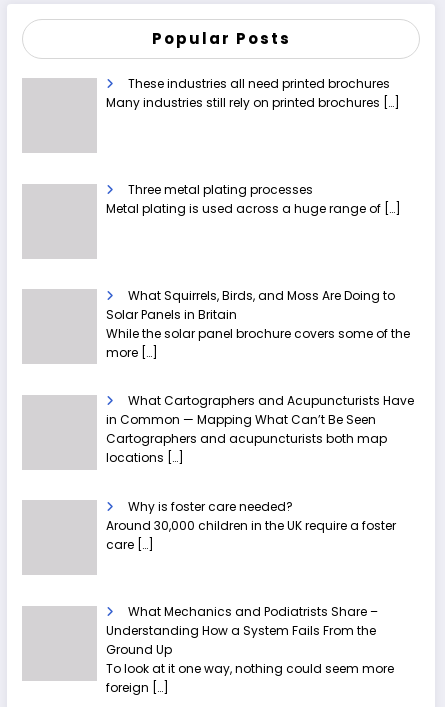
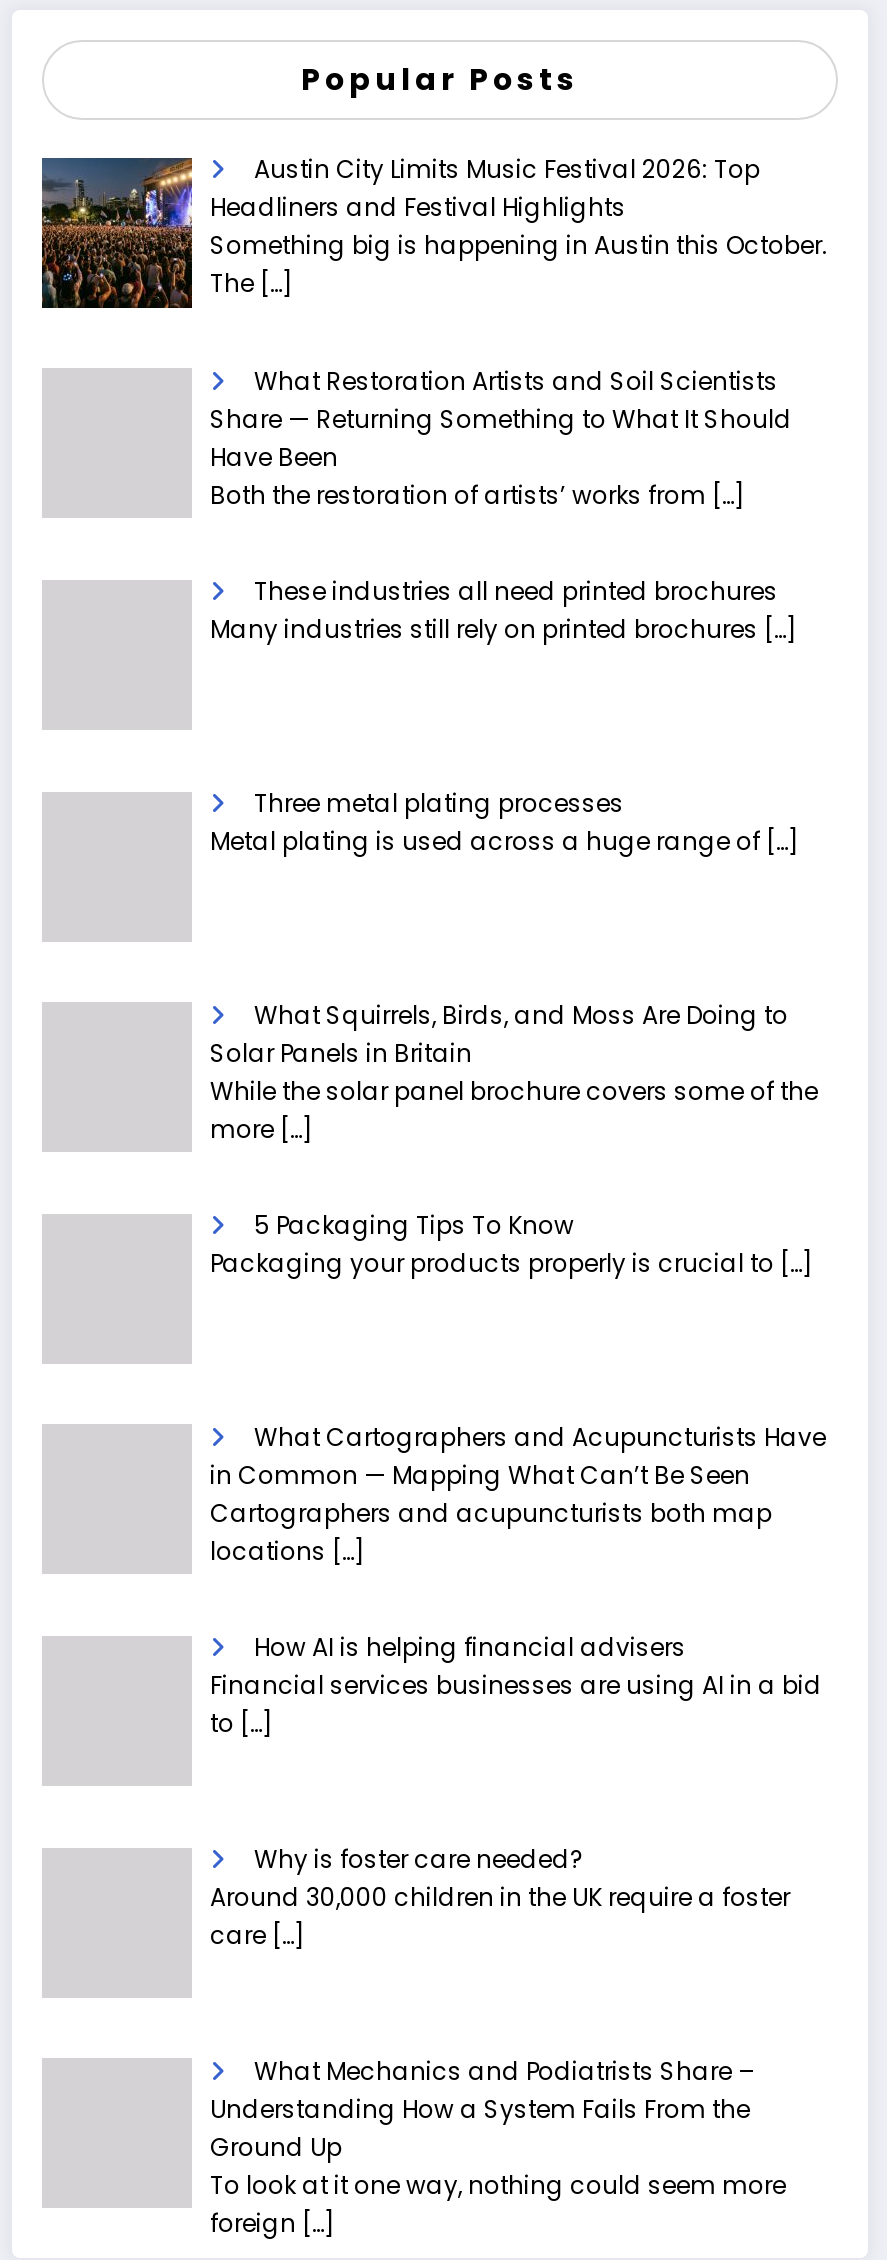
+ [image]
+ Austin City Limits Music Festival 2026: Top
+ Headliners and Festival Highlights
+ Something big is happening in Austin this October.
+ The […]
+ What Restoration Artists and Soil Scientists
+ Share — Returning Something to What It Should
+ Have Been
+ Both the restoration of artists’ works from […]

+ 5 Packaging Tips To Know
+ Packaging your products properly is crucial to […]

+ How AI is helping financial advisers
+ Financial services businesses are using AI in a bid
+ to […]
